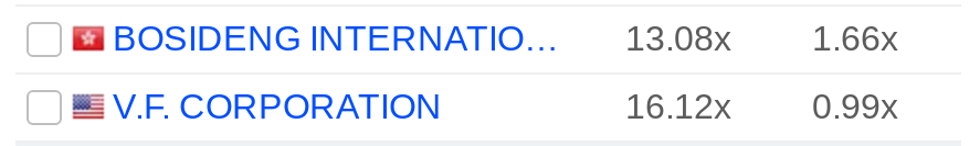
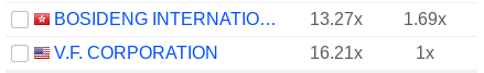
- 13.08x
- 1.66x
+ 13.27x
+ 1.69x

- 16.12x
- 0.99x
+ 16.21x
+ 1x
